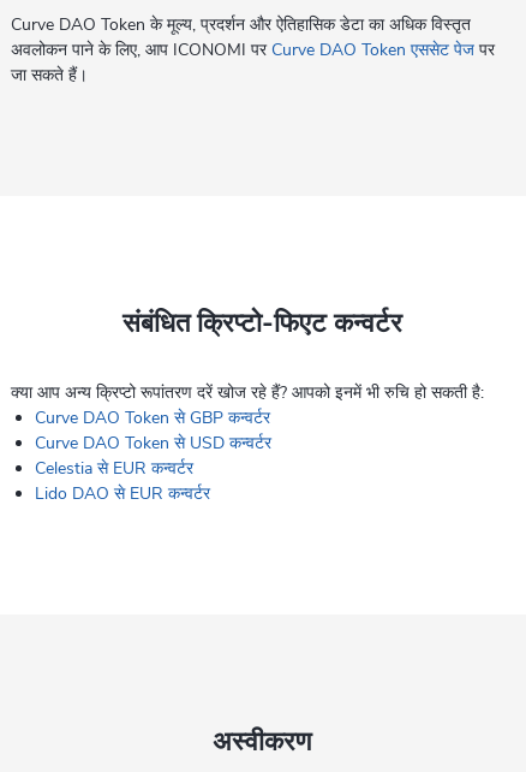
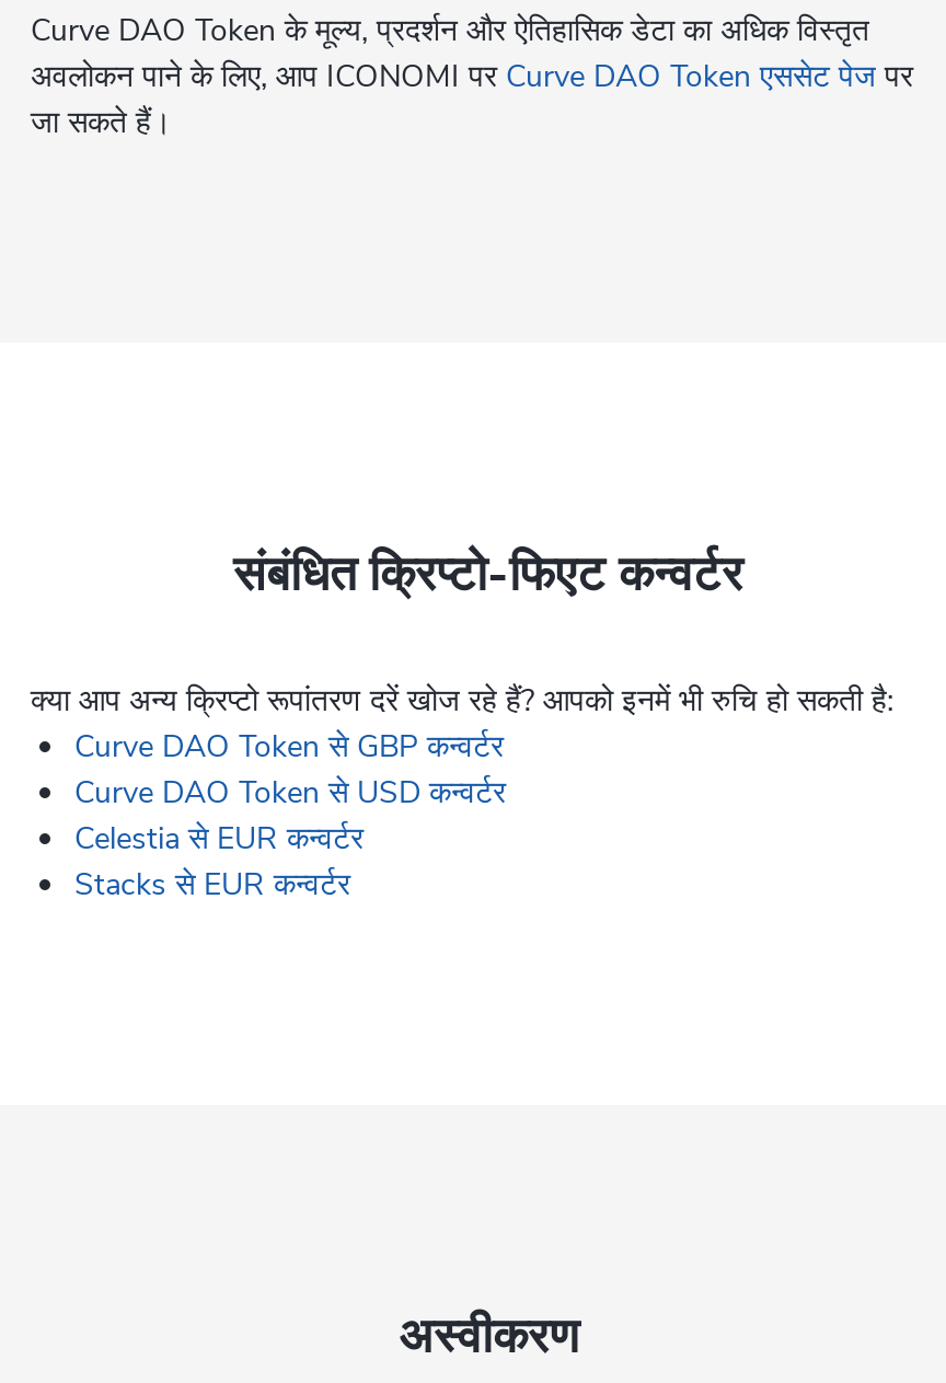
- Lido DAO से EUR कन्वर्टर
+ Stacks से EUR कन्वर्टर
